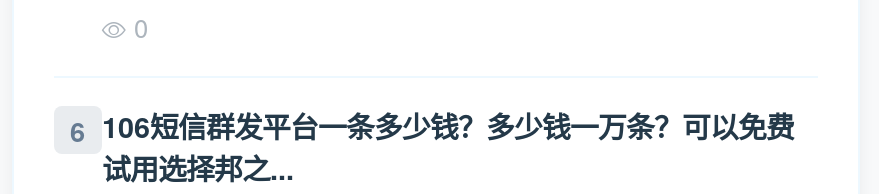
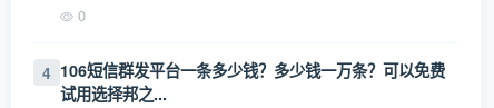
- 6 106短信群发平台一条多少钱？多少钱一万条？可以免费
+ 4 106短信群发平台一条多少钱？多少钱一万条？可以免费
